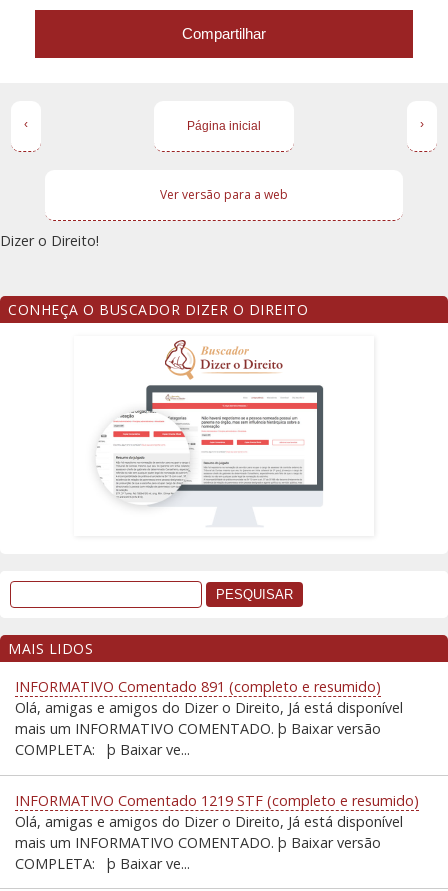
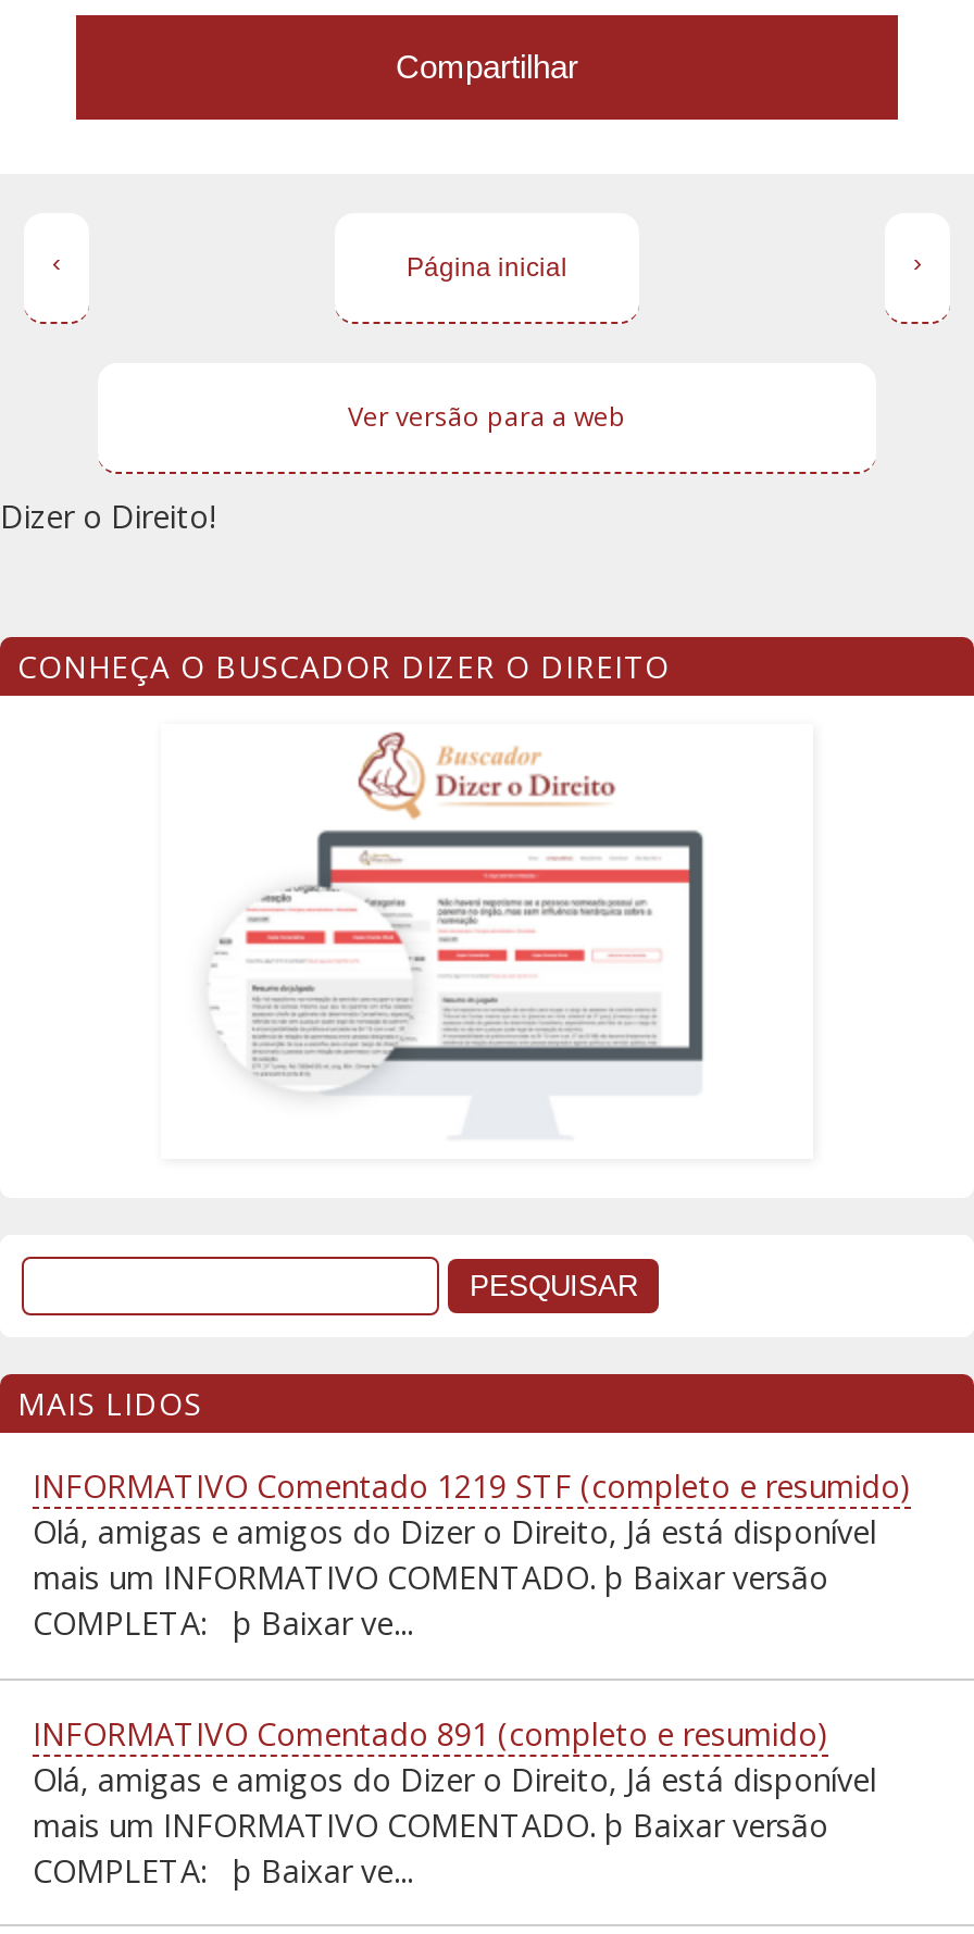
moved down: INFORMATIVO Comentado 891 (completo e resumido)

moved up: INFORMATIVO Comentado 1219 STF (completo e resumido)
